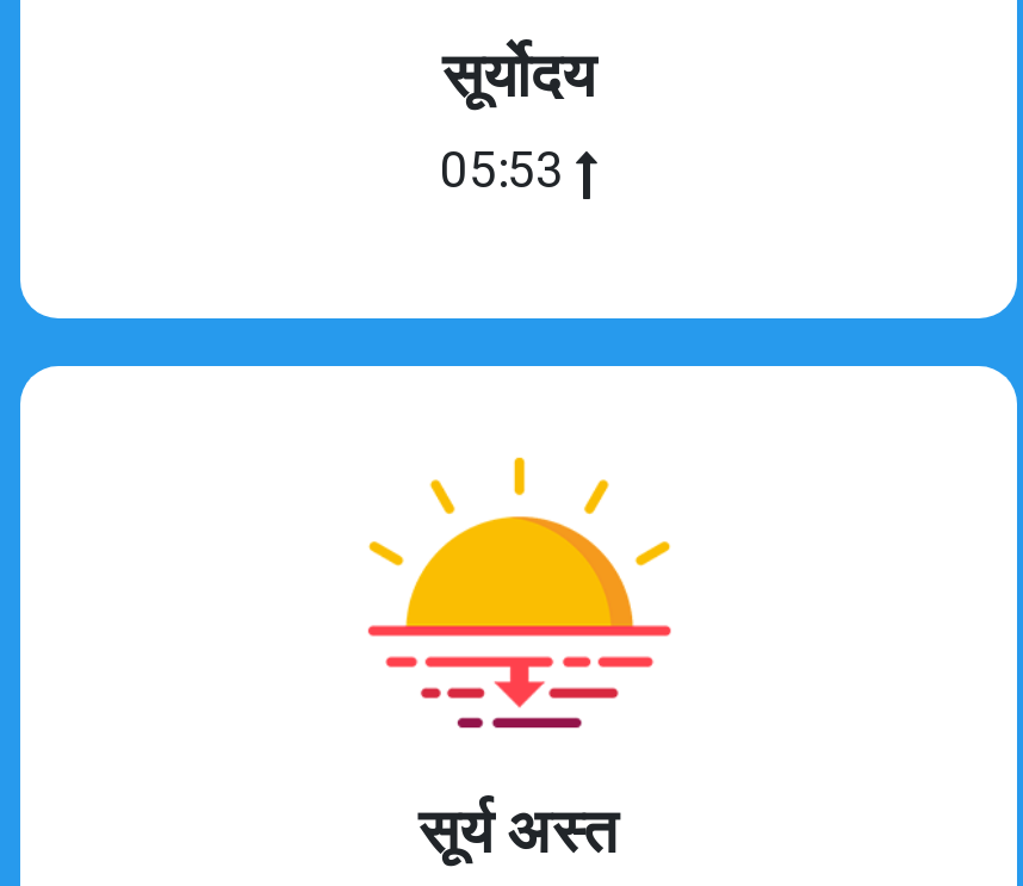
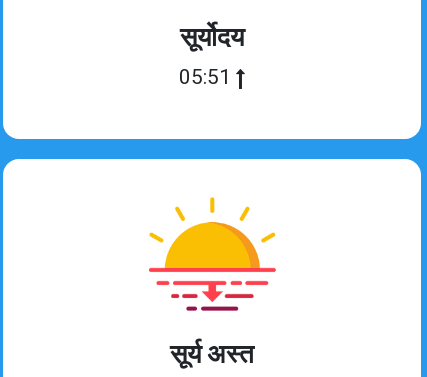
- 05:53
+ 05:51
